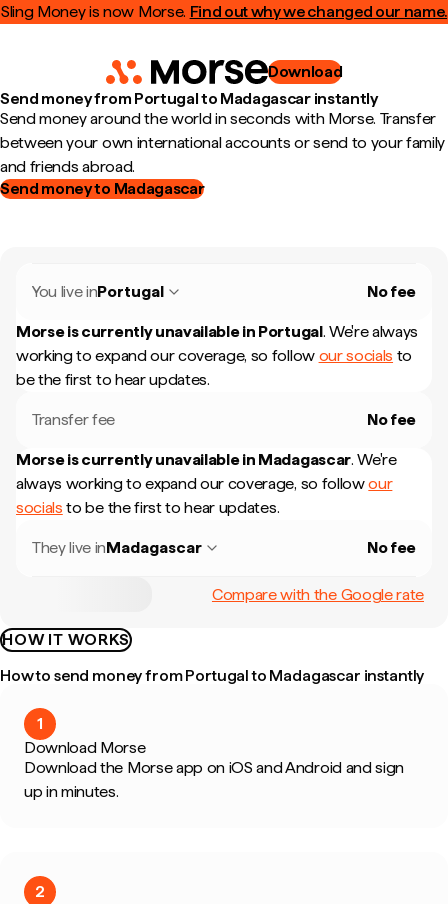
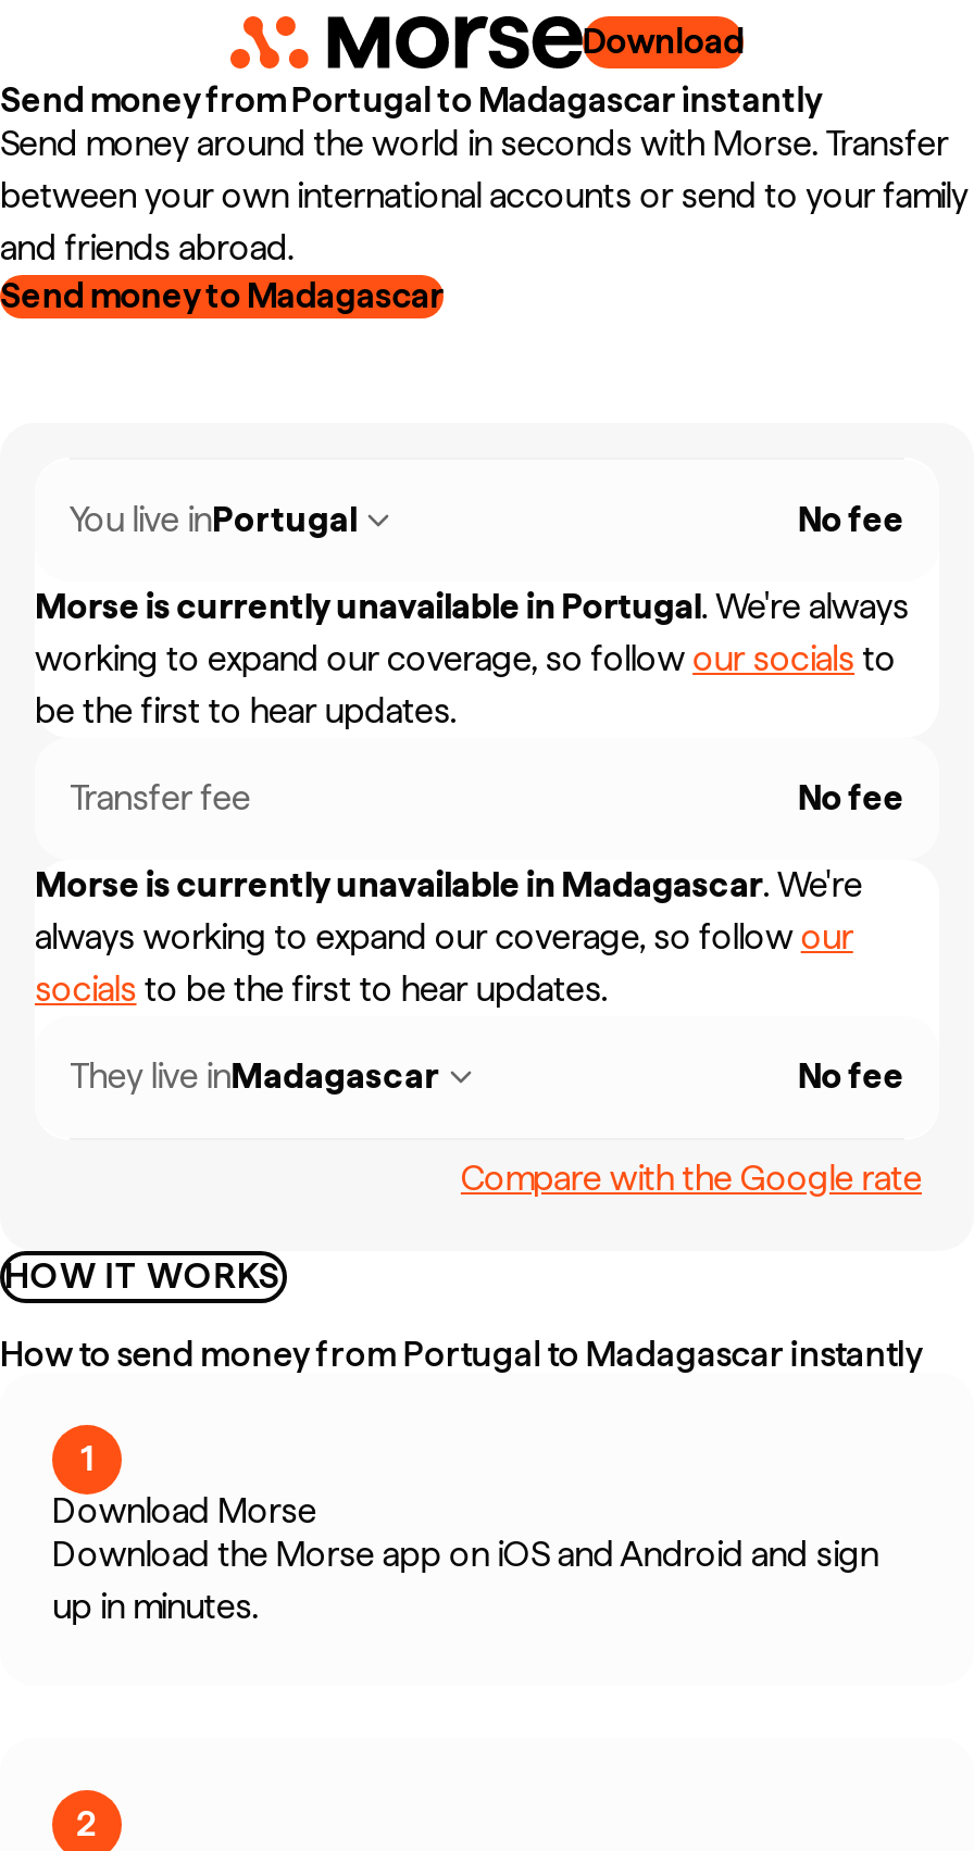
- Sling Money is now Morse. Find out why we changed our name.
